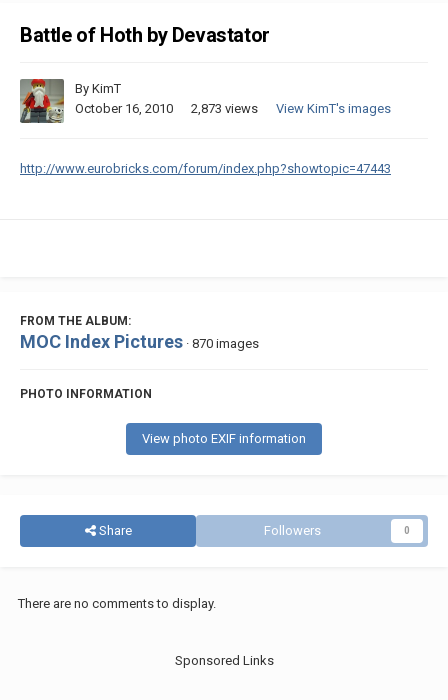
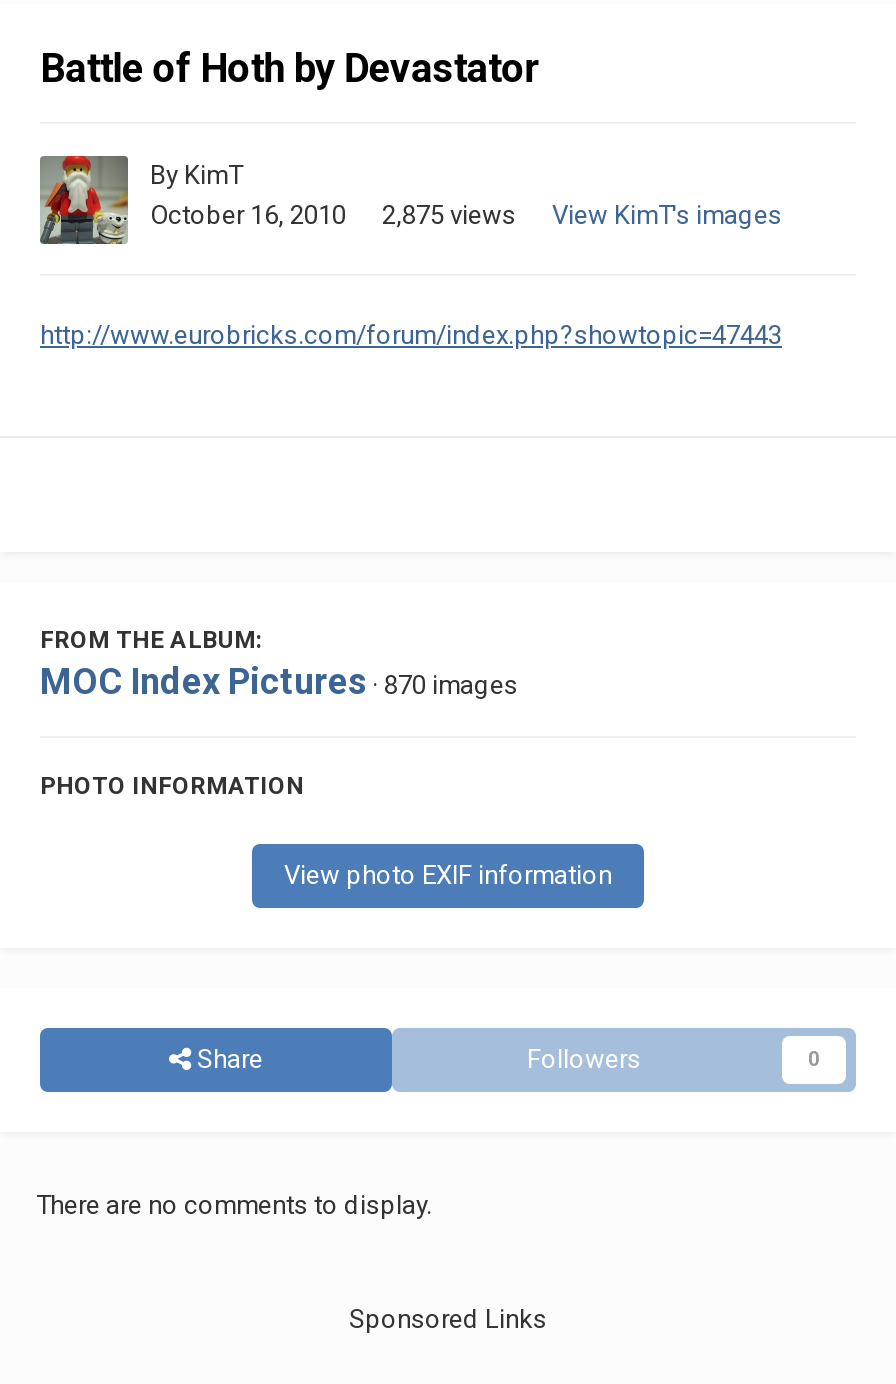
- October 16, 2010 2,873 views View KimT's images
+ October 16, 2010 2,875 views View KimT's images
